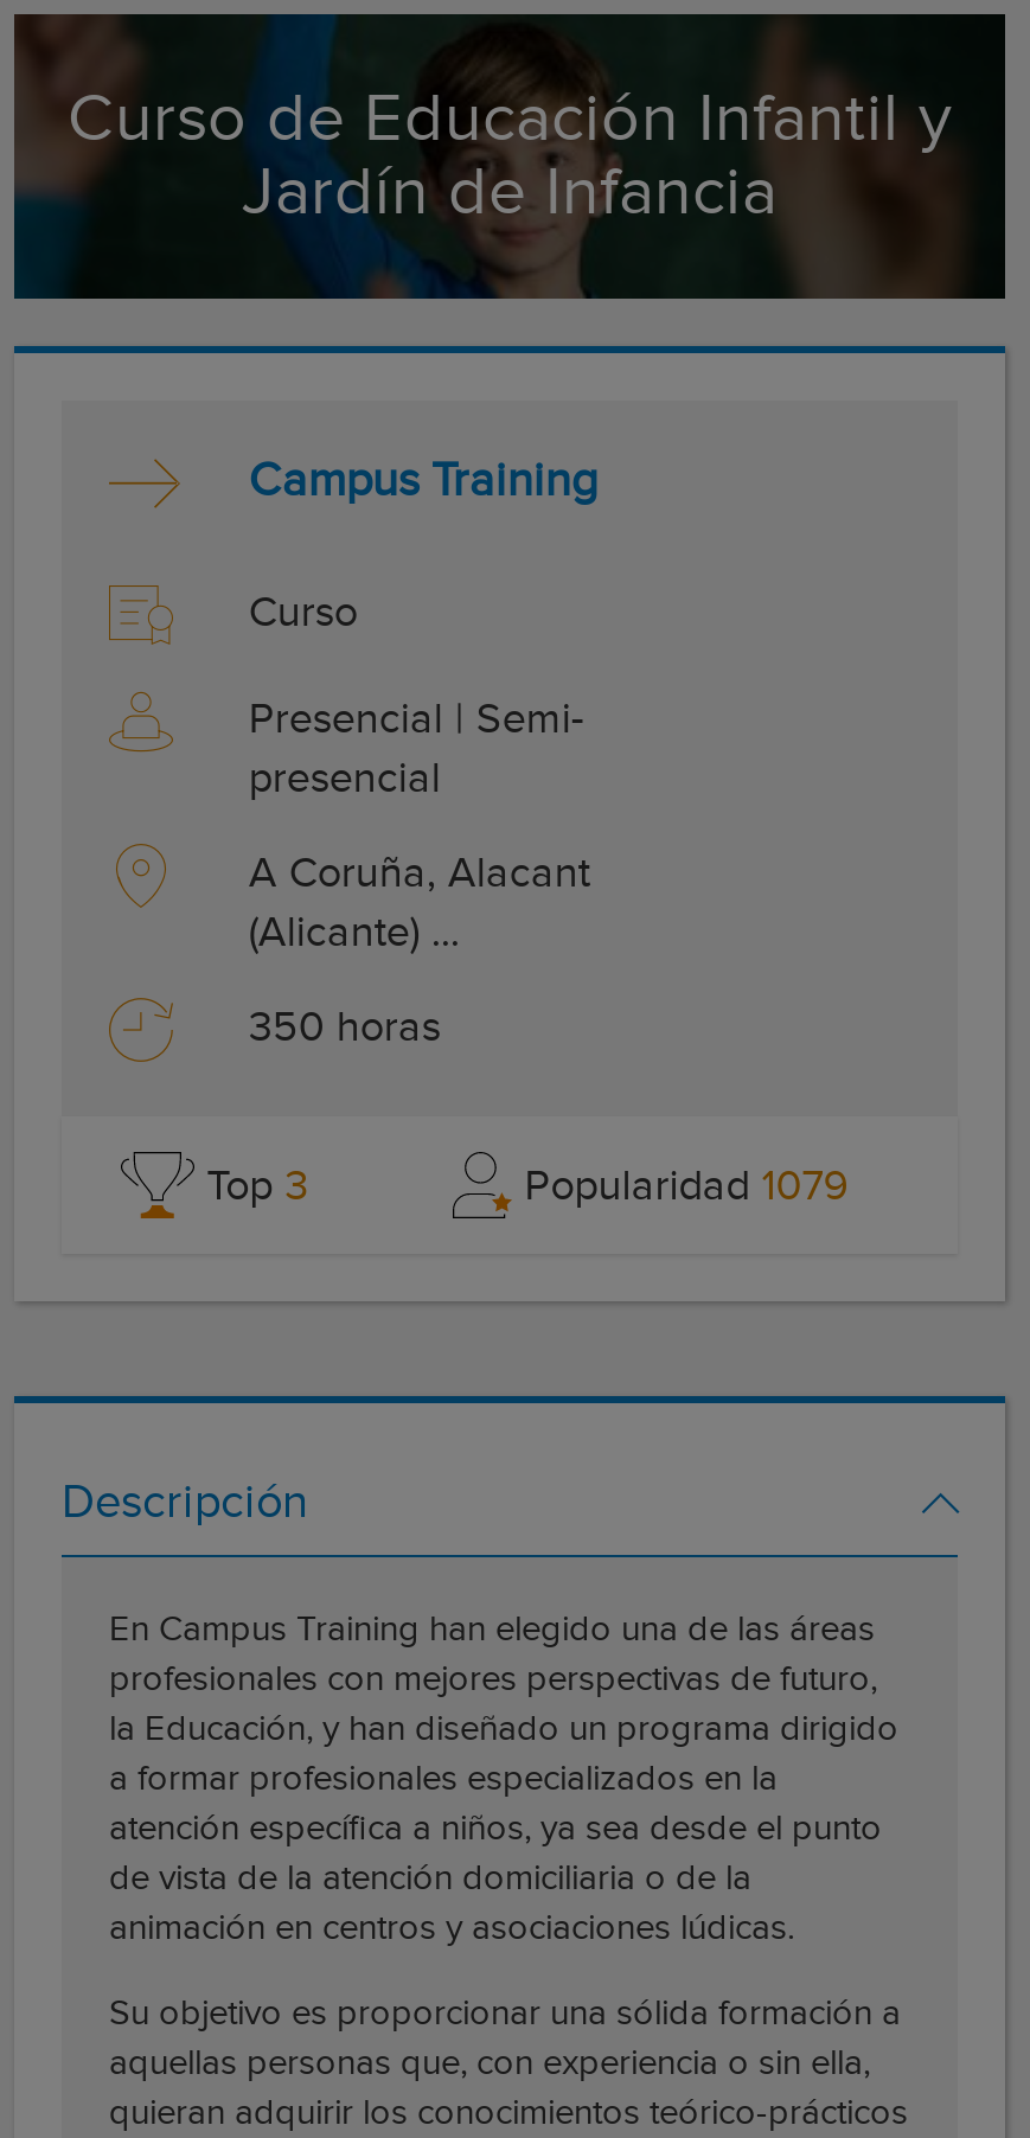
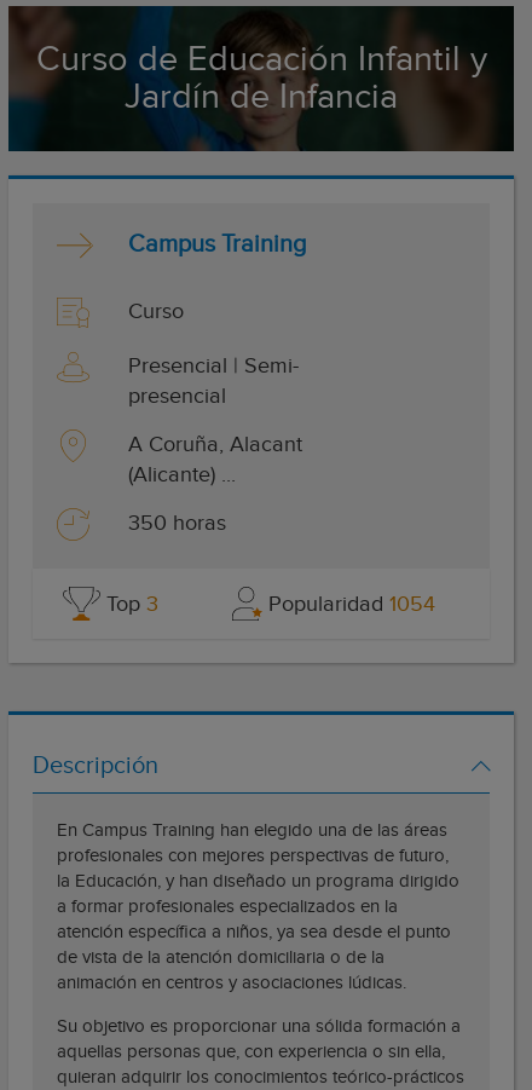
- Popularidad 1079
+ Popularidad 1054
